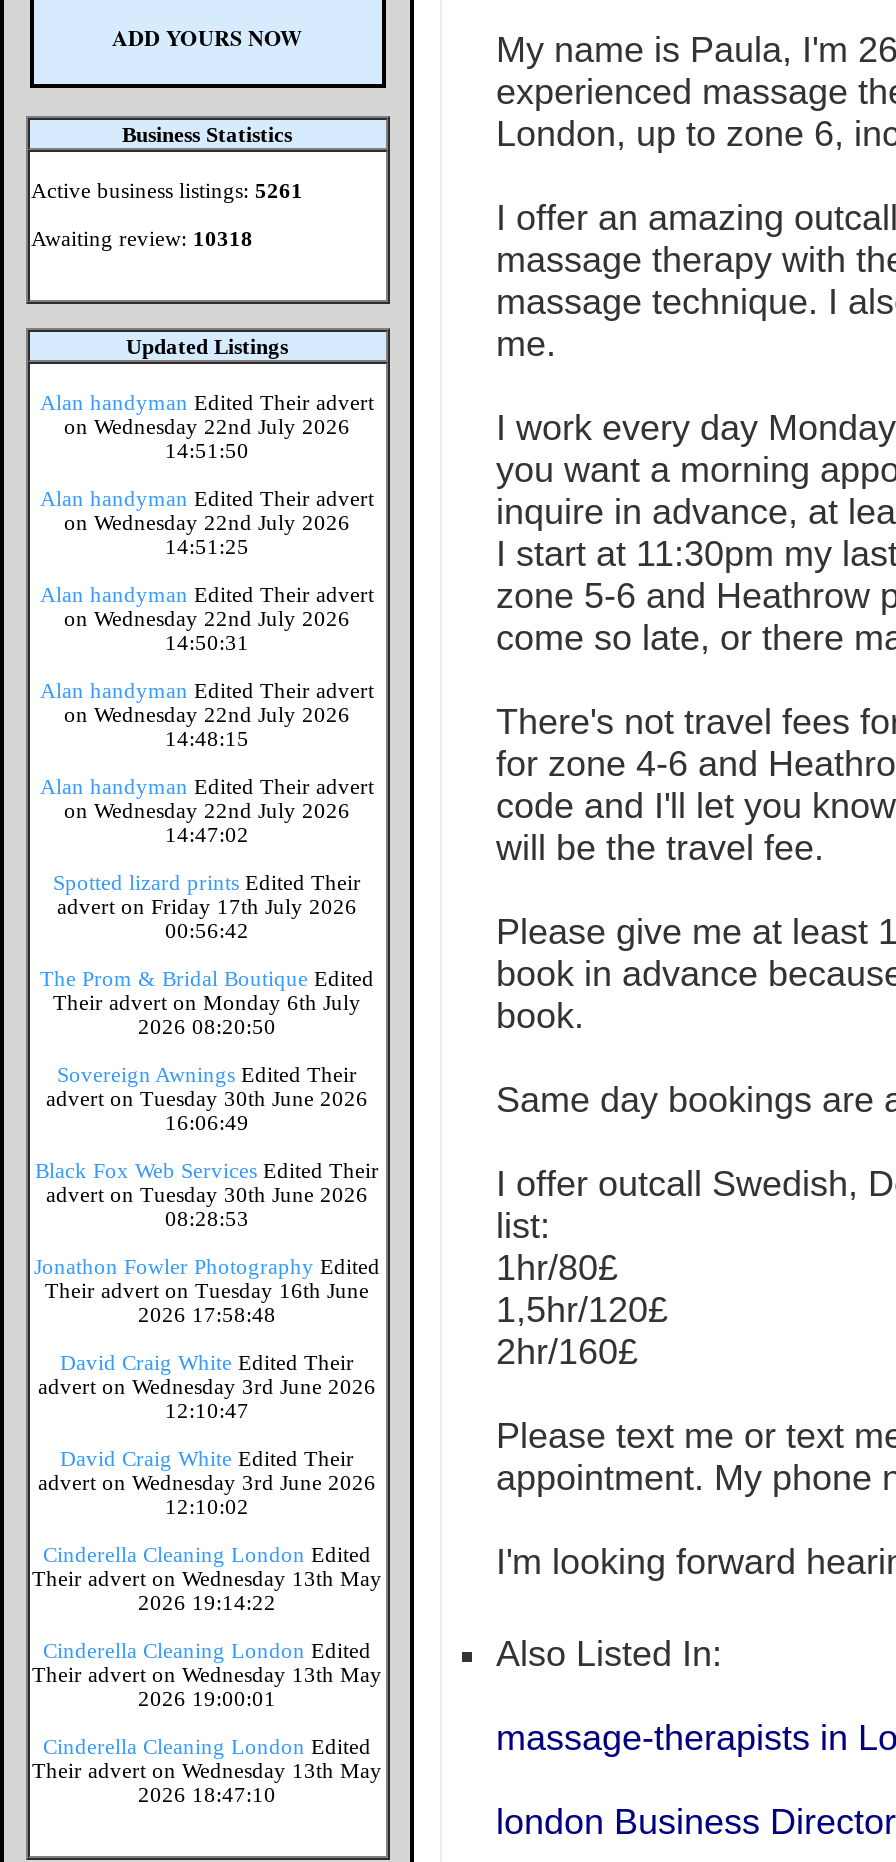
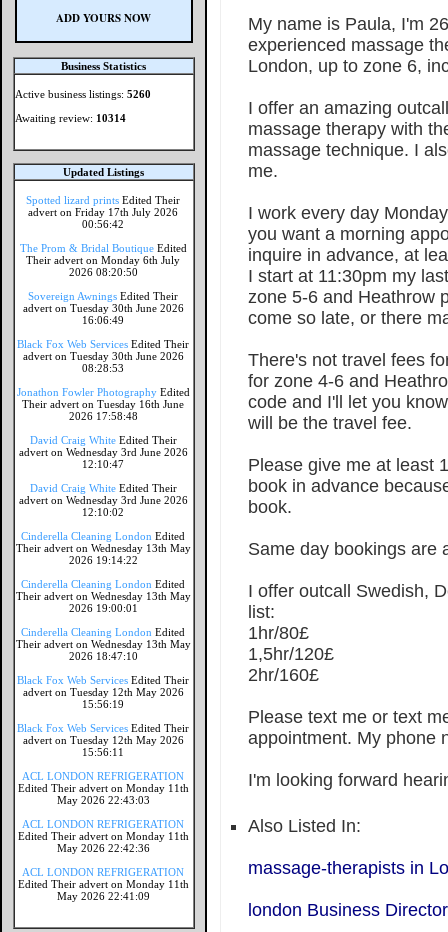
- Active business listings: 5261
+ Active business listings: 5260

- Awaiting review: 10318
+ Awaiting review: 10314

- Alan handyman Edited Their advert
- on Wednesday 22nd July 2026
- 14:51:50
- Alan handyman Edited Their advert
- on Wednesday 22nd July 2026
- 14:51:25
- Alan handyman Edited Their advert
- on Wednesday 22nd July 2026
- 14:50:31
- Alan handyman Edited Their advert
- on Wednesday 22nd July 2026
- 14:48:15
- Alan handyman Edited Their advert
- on Wednesday 22nd July 2026
- 14:47:02

moved up: Spotted lizard prints Edited Their | advert on Friday 17th July 2026 | 00:56:42 | ... | Their advert on Wednesday 13th May | 2026 18:47:10

+ Black Fox Web Services Edited Their
+ advert on Tuesday 12th May 2026
+ 15:56:19
+ Black Fox Web Services Edited Their
+ advert on Tuesday 12th May 2026
+ 15:56:11
+ ACL LONDON REFRIGERATION
+ Edited Their advert on Monday 11th
+ May 2026 22:43:03
+ ACL LONDON REFRIGERATION
+ Edited Their advert on Monday 11th
+ May 2026 22:42:36
+ ACL LONDON REFRIGERATION
+ Edited Their advert on Monday 11th
+ May 2026 22:41:09
